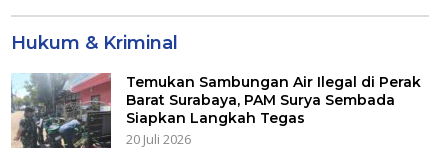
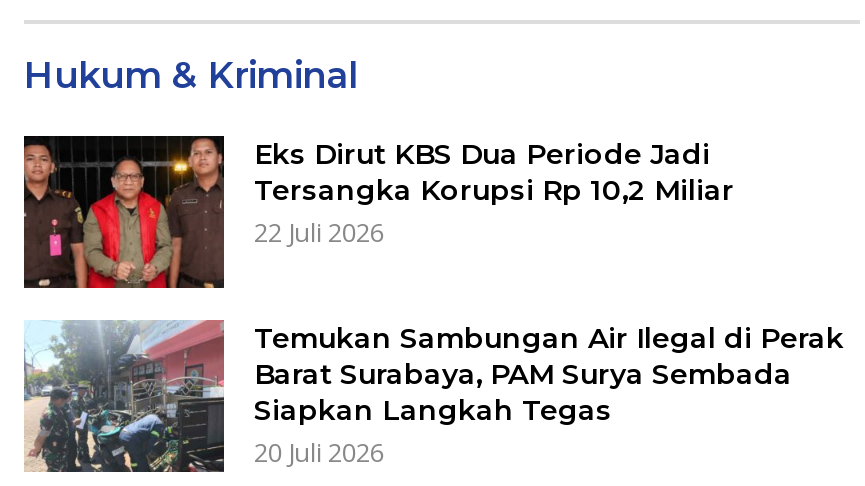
+ [image]
+ Eks Dirut KBS Dua Periode Jadi
+ Tersangka Korupsi Rp 10,2 Miliar
+ 22 Juli 2026
